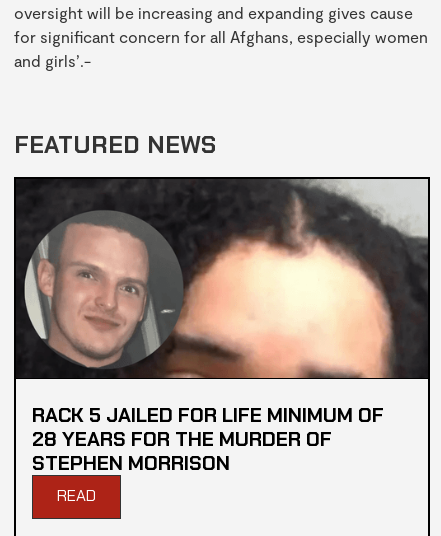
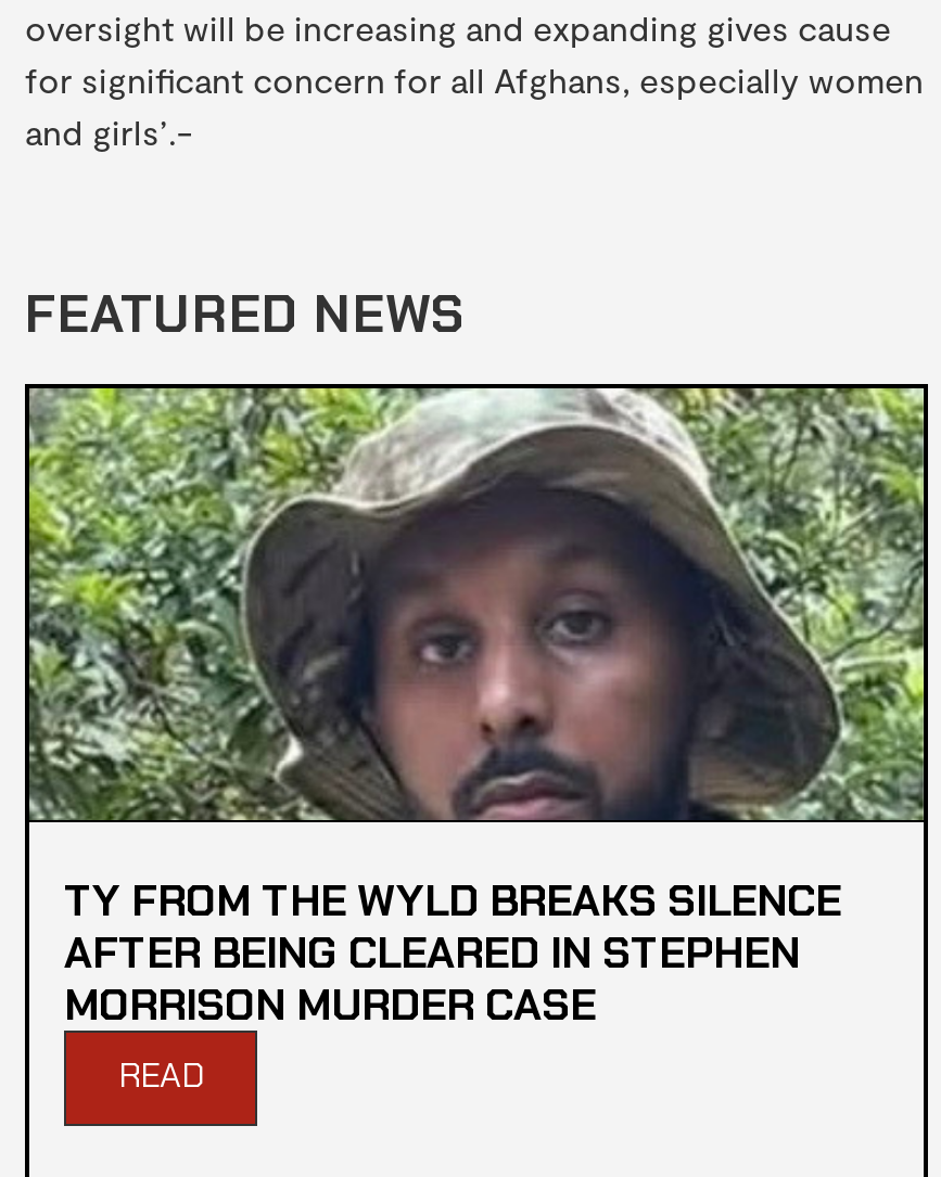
- [image]
- RACK 5 JAILED FOR LIFE MINIMUM OF
- 28 YEARS FOR THE MURDER OF
- STEPHEN MORRISON
+ [image]
+ TY FROM THE WYLD BREAKS SILENCE
+ AFTER BEING CLEARED IN STEPHEN
+ MORRISON MURDER CASE
